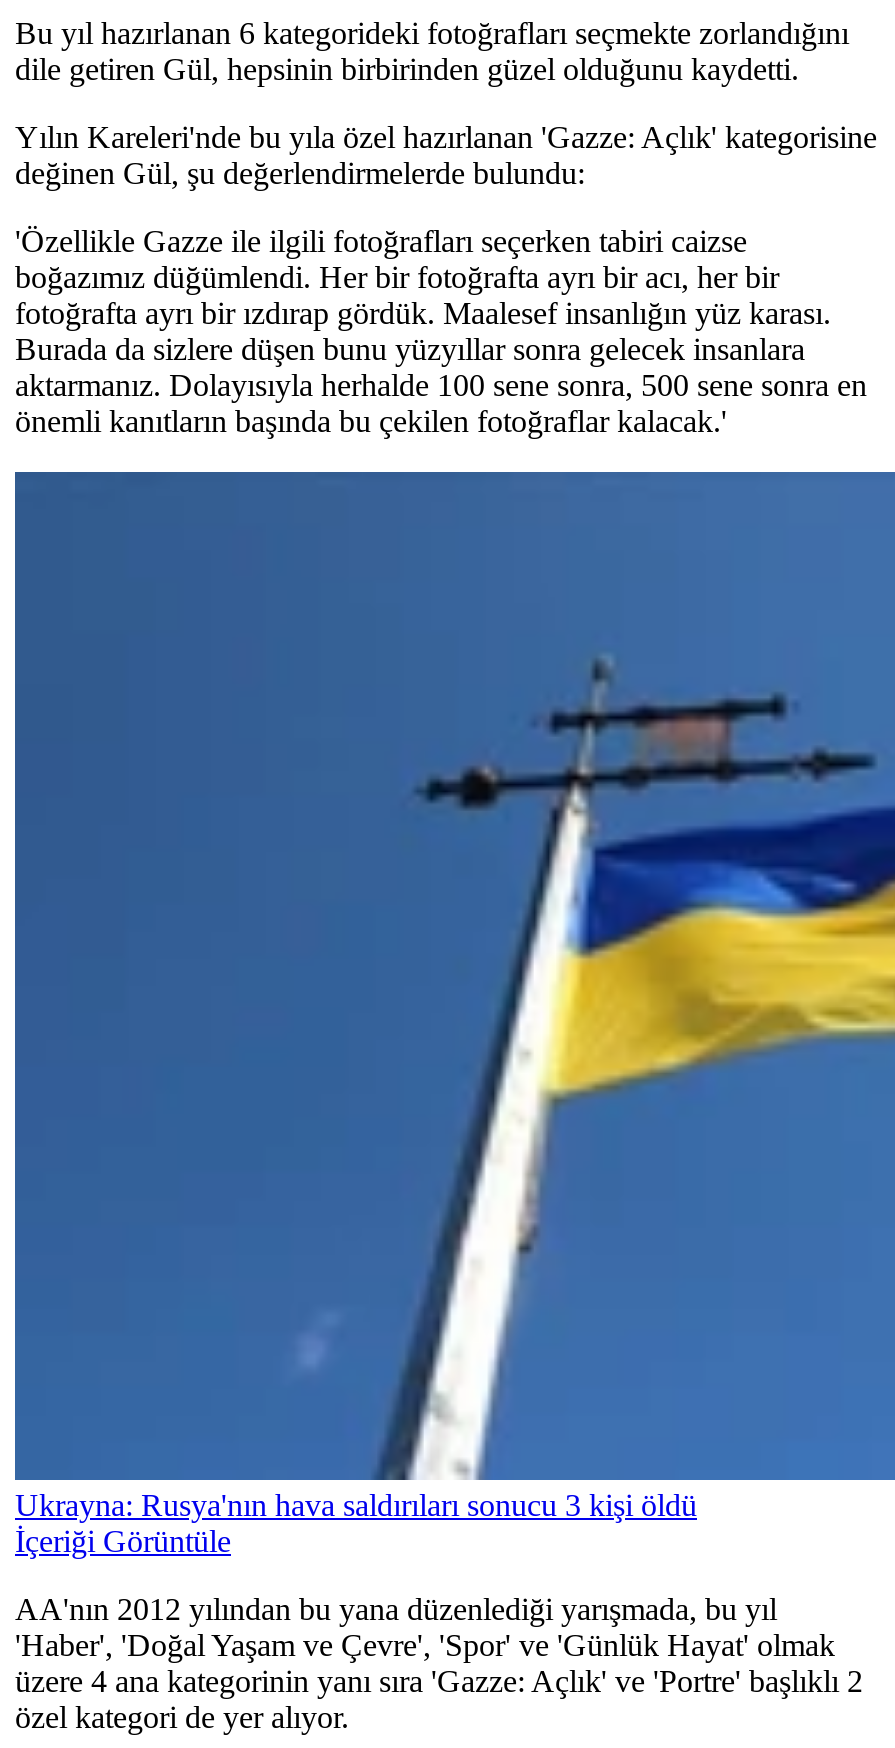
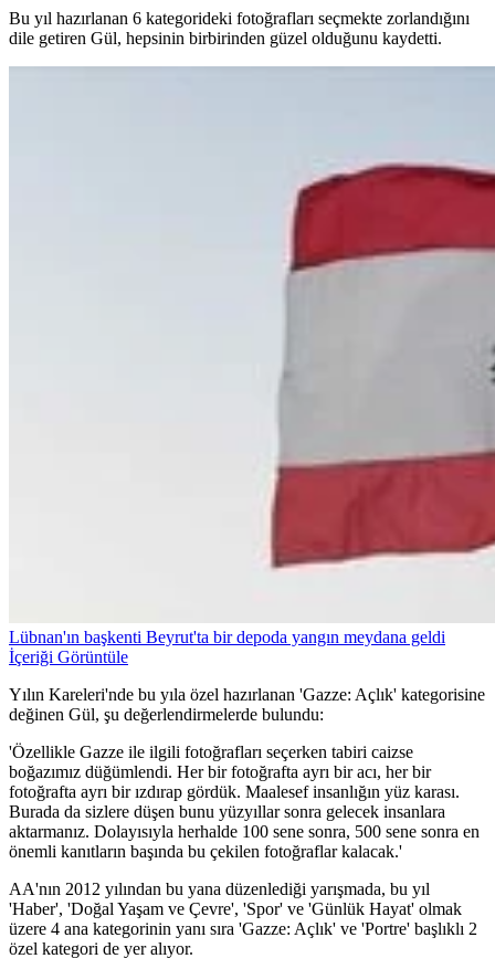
+ Lübnan'ın başkenti Beyrut'ta bir depoda yangın meydana geldi

moved down: Yılın Kareleri'nde bu yıla özel hazırlanan 'Gazze: Açlık' kategorisine | değinen Gül, şu değerlendirmelerde bulundu: | 'Özellikle Gazze ile ilgili fotoğrafları seçerken tabiri caizse | boğazımız düğümlendi. Her bir fotoğrafta ayrı bir acı, her bir | fotoğrafta ayrı bir ızdırap gördük. Maalesef insanlığın yüz karası. | Burada da sizlere düşen bunu yüzyıllar sonra gelecek insanlara | aktarmanız. Dolayısıyla herhalde 100 sene sonra, 500 sene sonra en | önemli kanıtların başında bu çekilen fotoğraflar kalacak.'

- [image]
+ [image]

- Ukrayna: Rusya'nın hava saldırıları sonucu 3 kişi öldü

moved up: İçeriği Görüntüle
